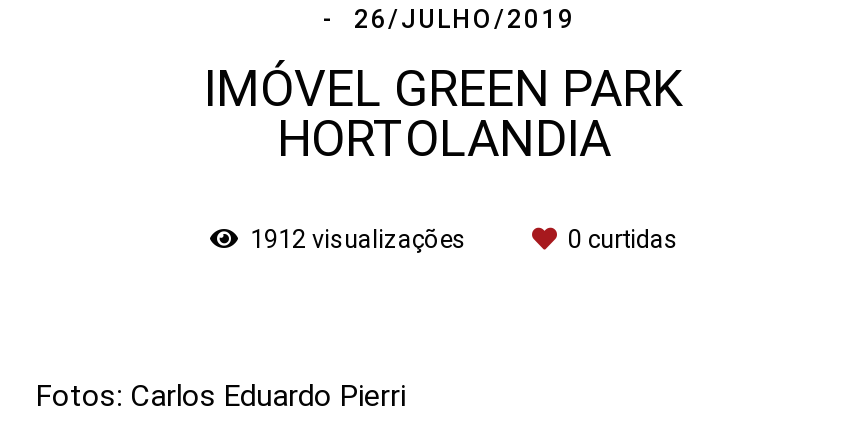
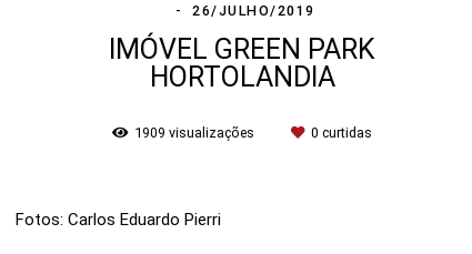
- 1912 visualizações
+ 1909 visualizações
